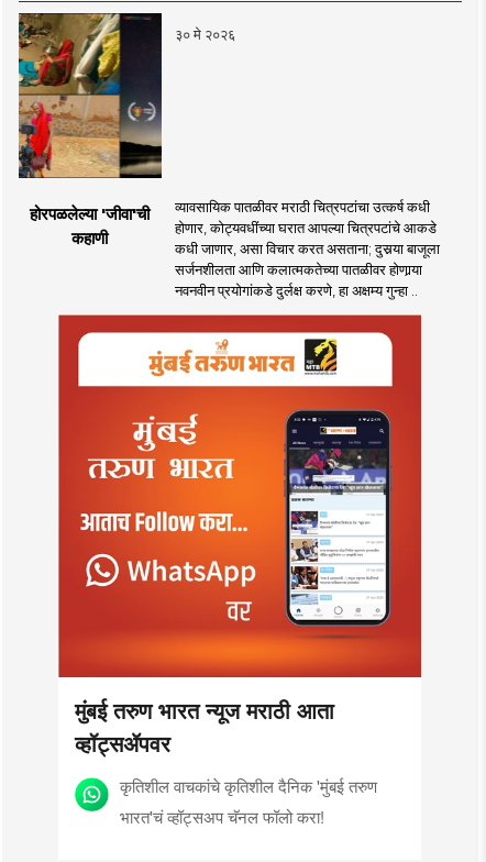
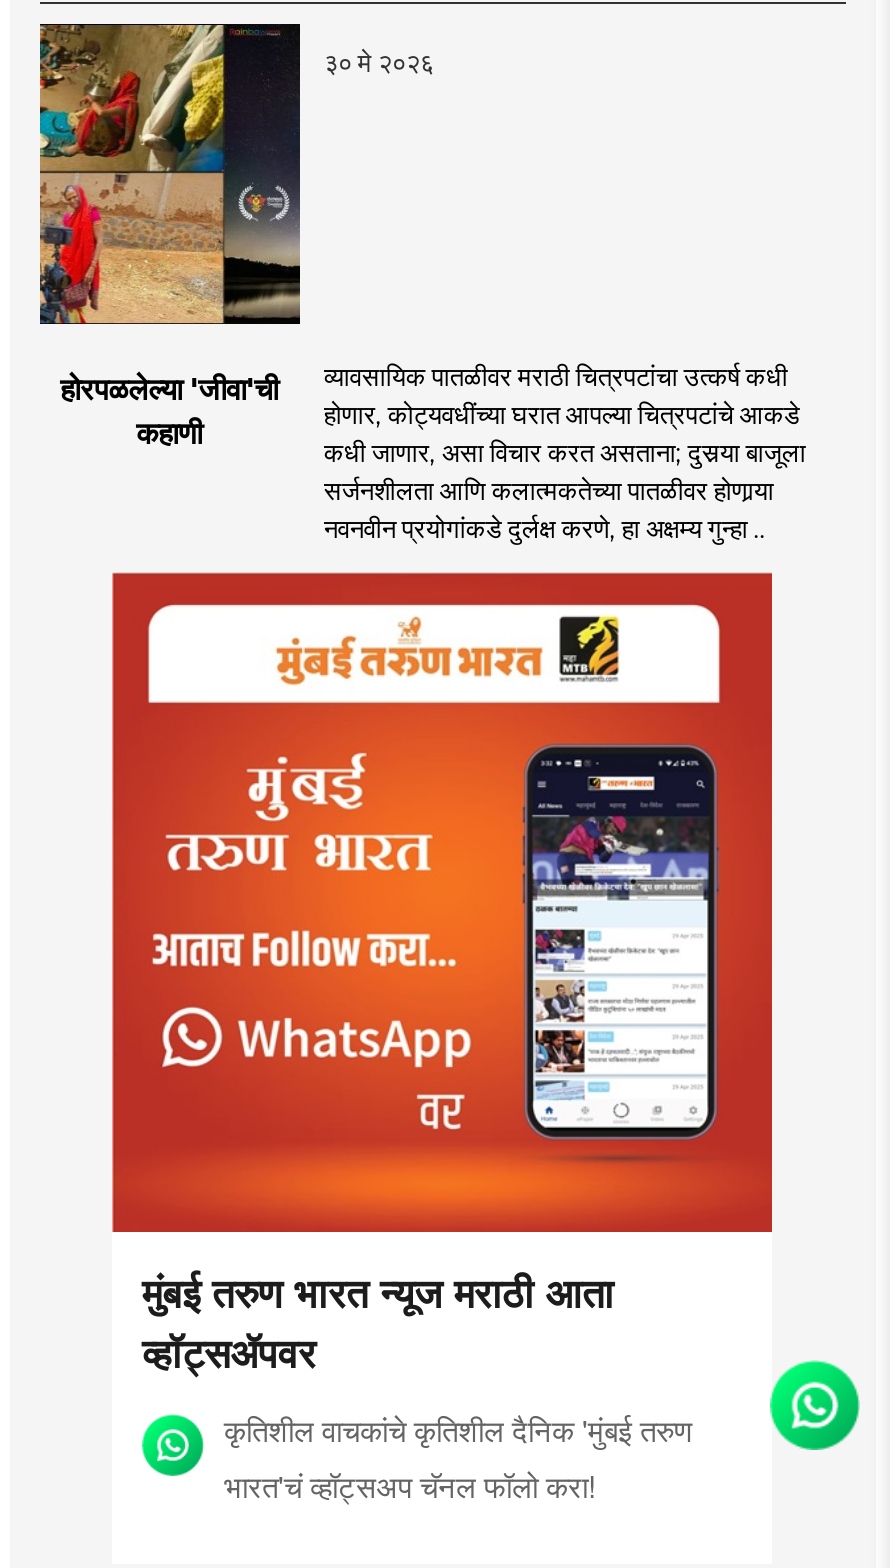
+ [image]
